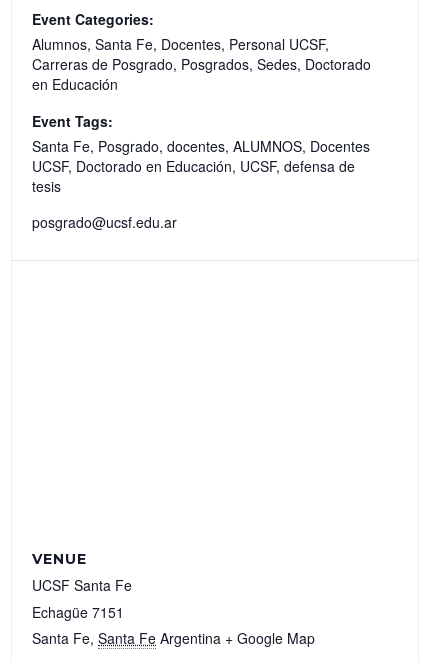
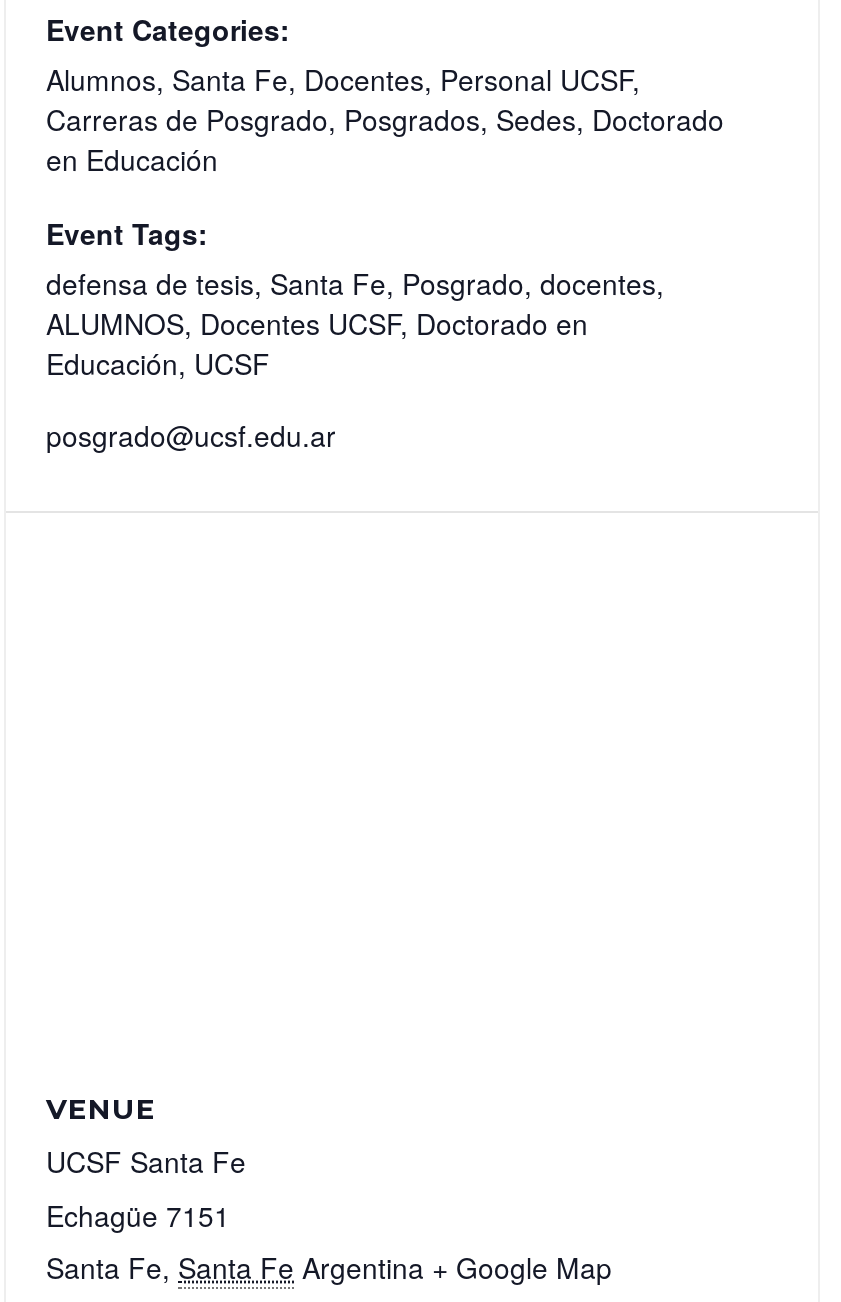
- Santa Fe, Posgrado, docentes, ALUMNOS, Docentes
- UCSF, Doctorado en Educación, UCSF, defensa de
- tesis
+ defensa de tesis, Santa Fe, Posgrado, docentes,
+ ALUMNOS, Docentes UCSF, Doctorado en
+ Educación, UCSF
